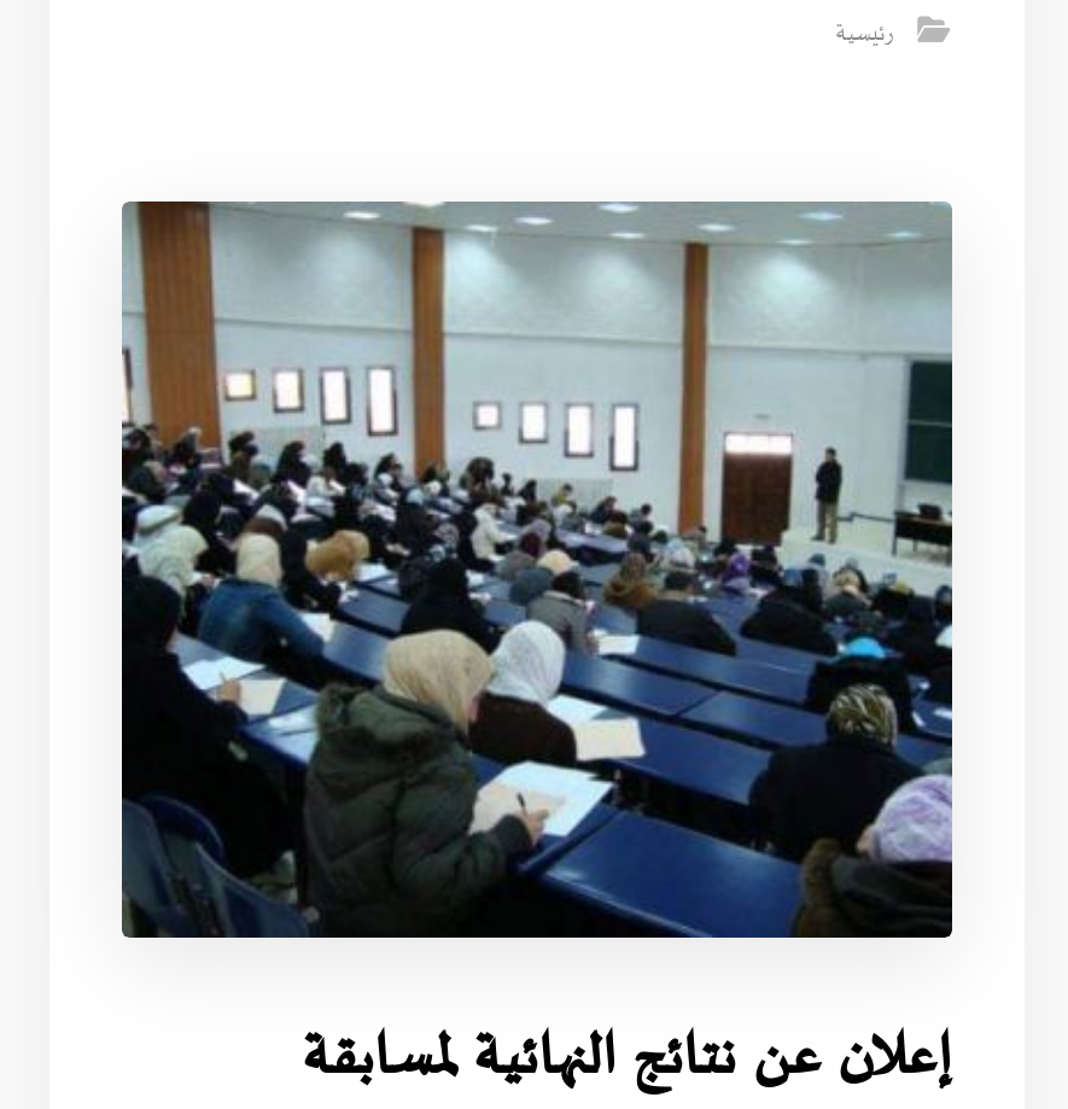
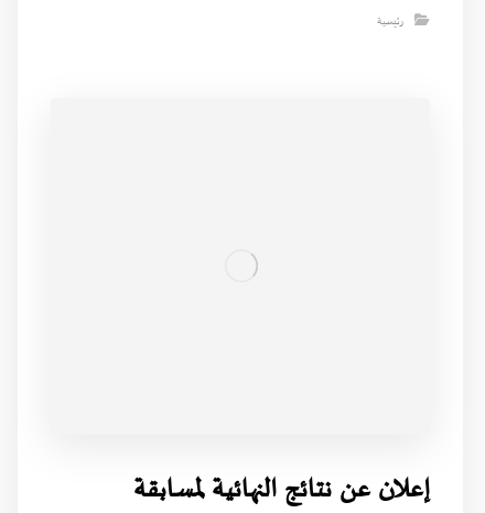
- [image]
